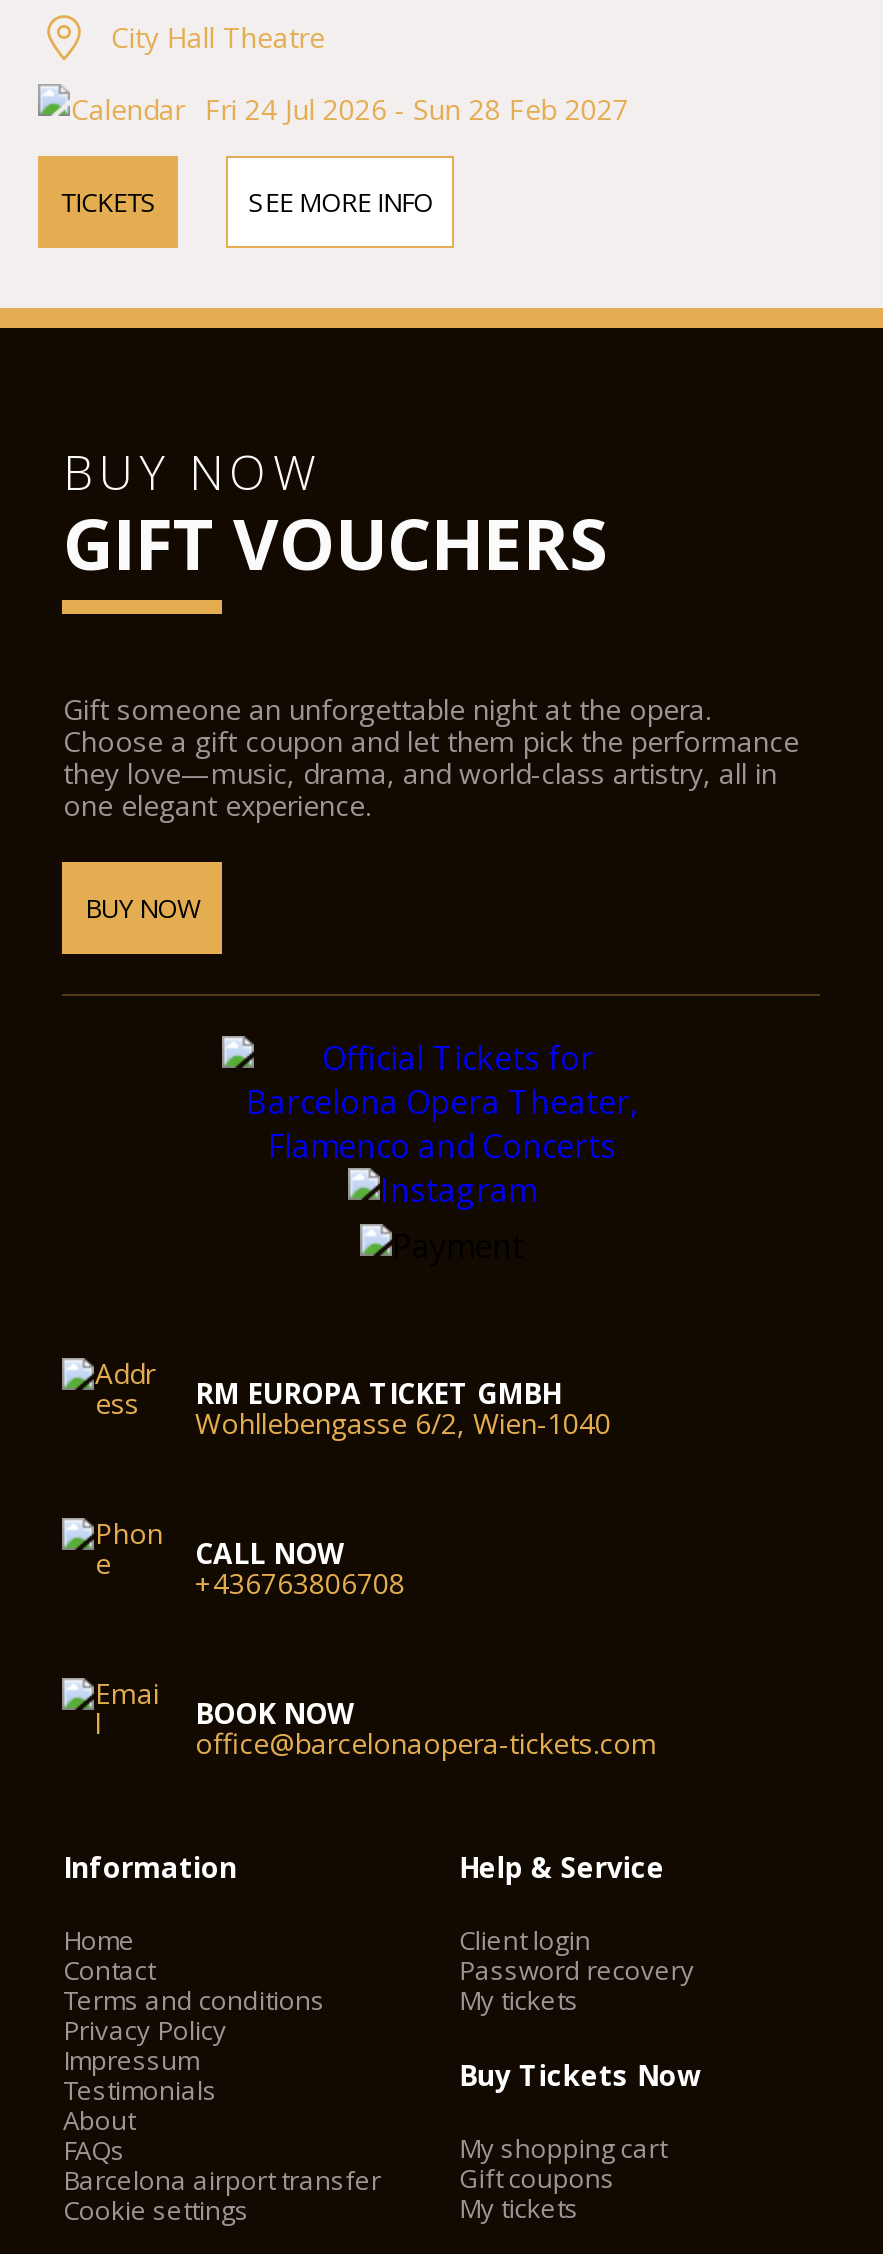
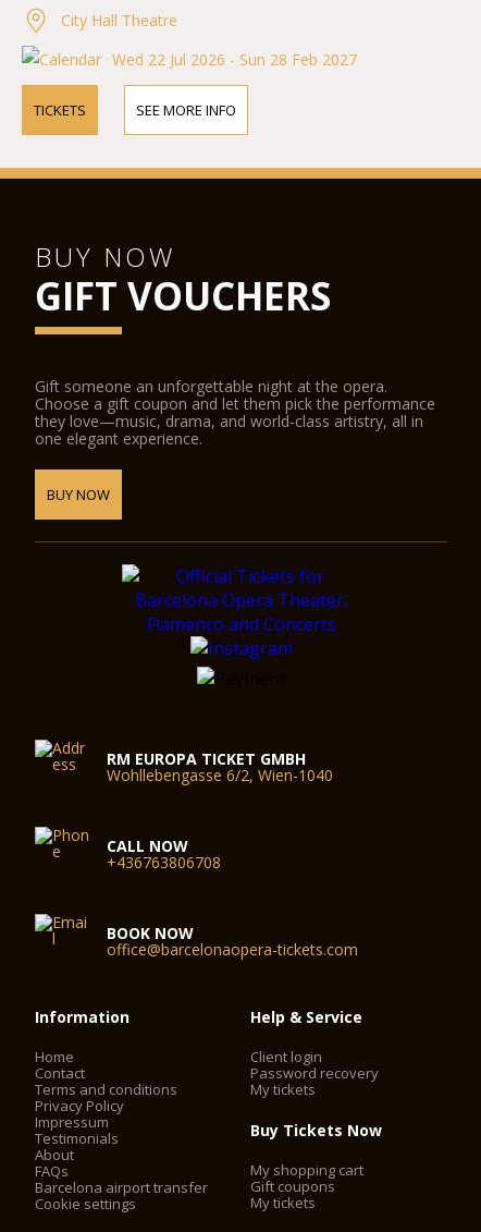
- Fri 24 Jul 2026 - Sun 28 Feb 2027
+ Wed 22 Jul 2026 - Sun 28 Feb 2027
